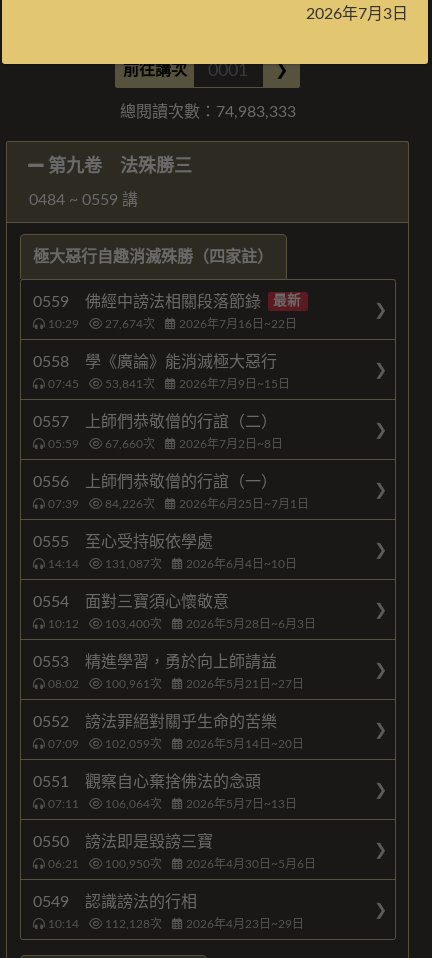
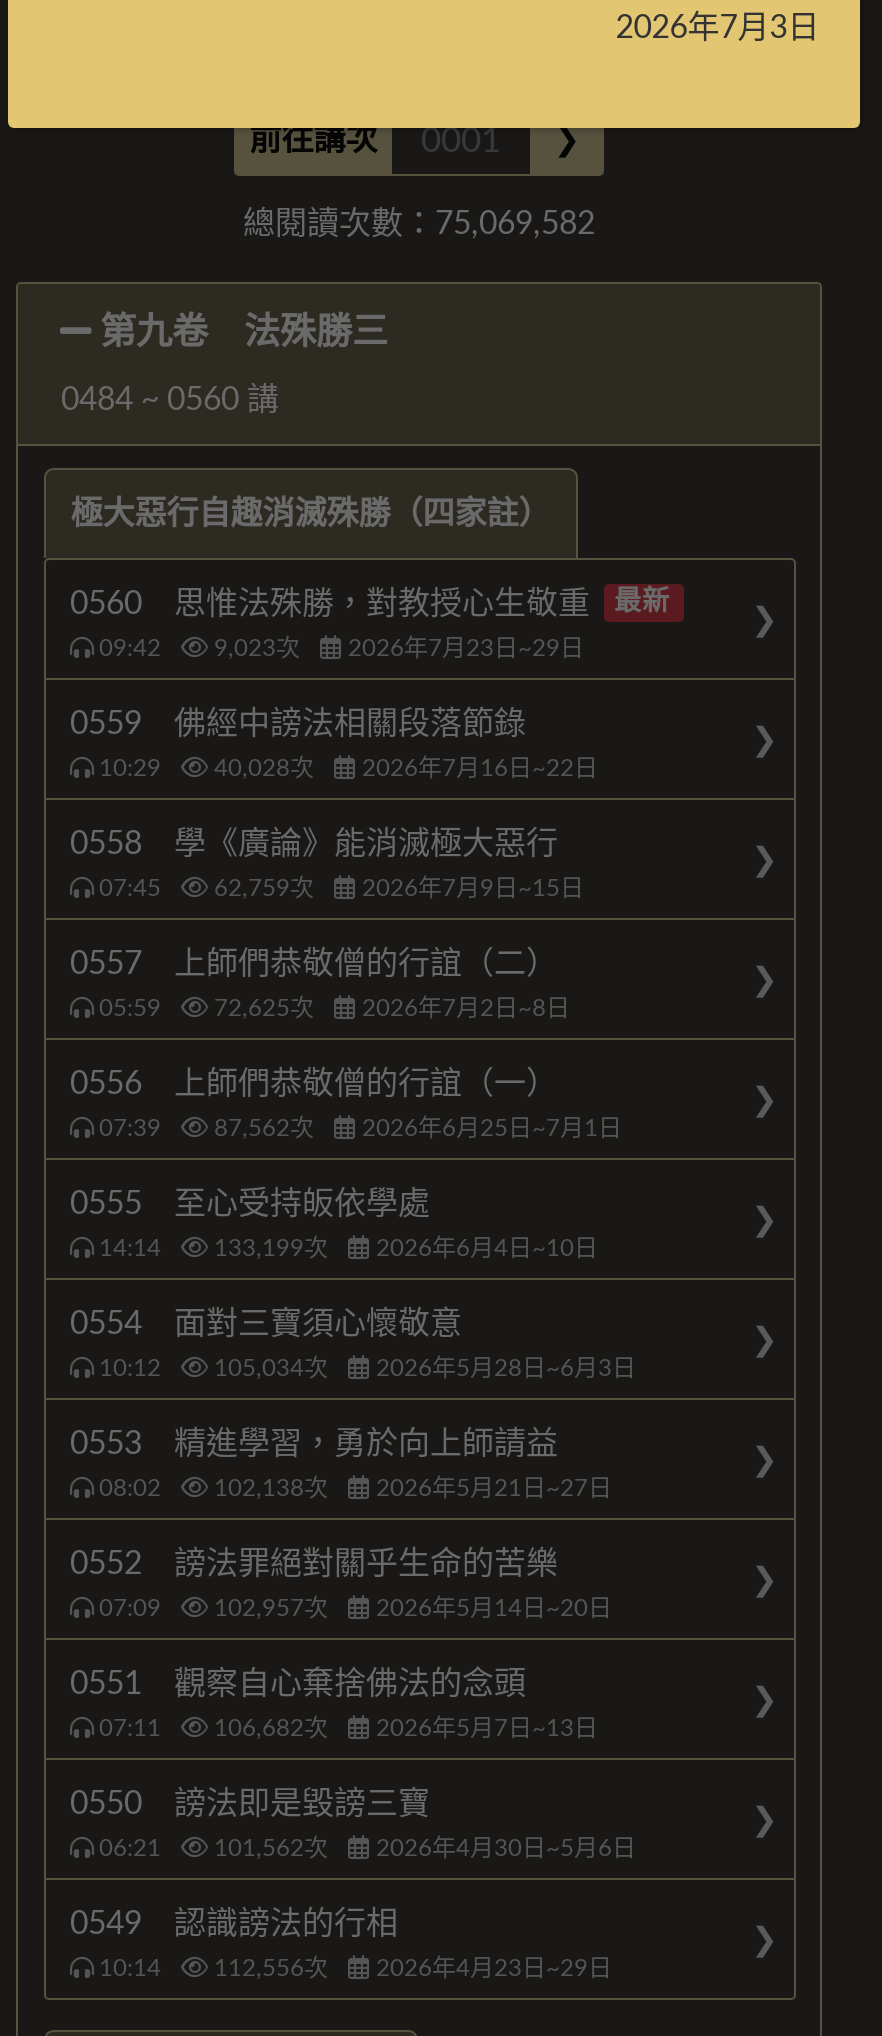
- 總閱讀次數：74,983,333
+ 總閱讀次數：75,069,582

- 0484 ~ 0559 講
+ 0484 ~ 0560 講

- 0559 佛經中謗法相關段落節錄 最新
+ 0560 思惟法殊勝，對教授心生敬重 最新
+ 09:42
+ 9,023次
+ 2026年7月23日~29日
+ 0559 佛經中謗法相關段落節錄

- 27,674次 2026年7月16日~22日
+ 40,028次 2026年7月16日~22日

- 53,841次 2026年7月9日~15日
+ 62,759次 2026年7月9日~15日

- 67,660次 2026年7月2日~8日
+ 72,625次 2026年7月2日~8日

- 84,226次 2026年6月25日~7月1日
+ 87,562次 2026年6月25日~7月1日

- 131,087次 2026年6月4日~10日
+ 133,199次 2026年6月4日~10日

- 103,400次 2026年5月28日~6月3日
+ 105,034次 2026年5月28日~6月3日

- 100,961次 2026年5月21日~27日
+ 102,138次 2026年5月21日~27日

- 102,059次 2026年5月14日~20日
+ 102,957次 2026年5月14日~20日

- 106,064次 2026年5月7日~13日
+ 106,682次 2026年5月7日~13日

- 100,950次 2026年4月30日~5月6日
+ 101,562次 2026年4月30日~5月6日

- 112,128次 2026年4月23日~29日
+ 112,556次 2026年4月23日~29日
